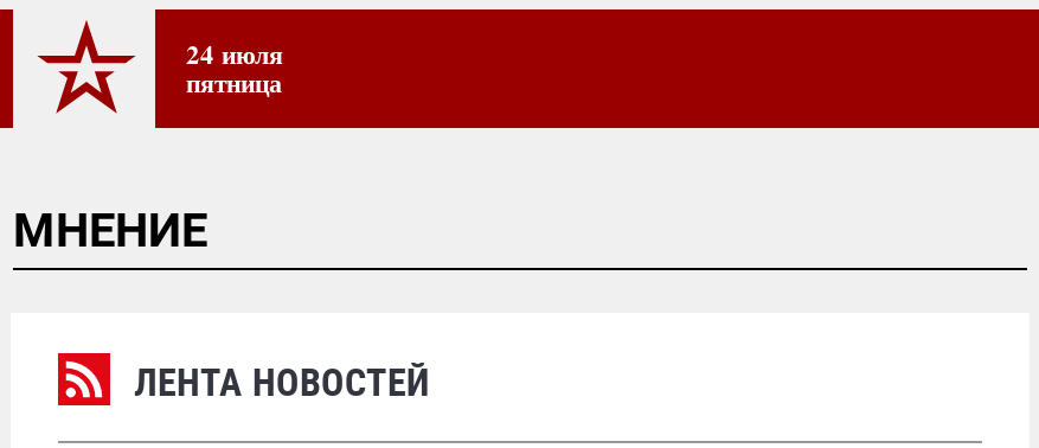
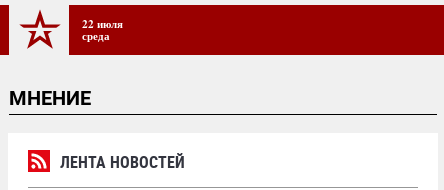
- 24 июля
- пятница
+ 22 июля
+ среда
